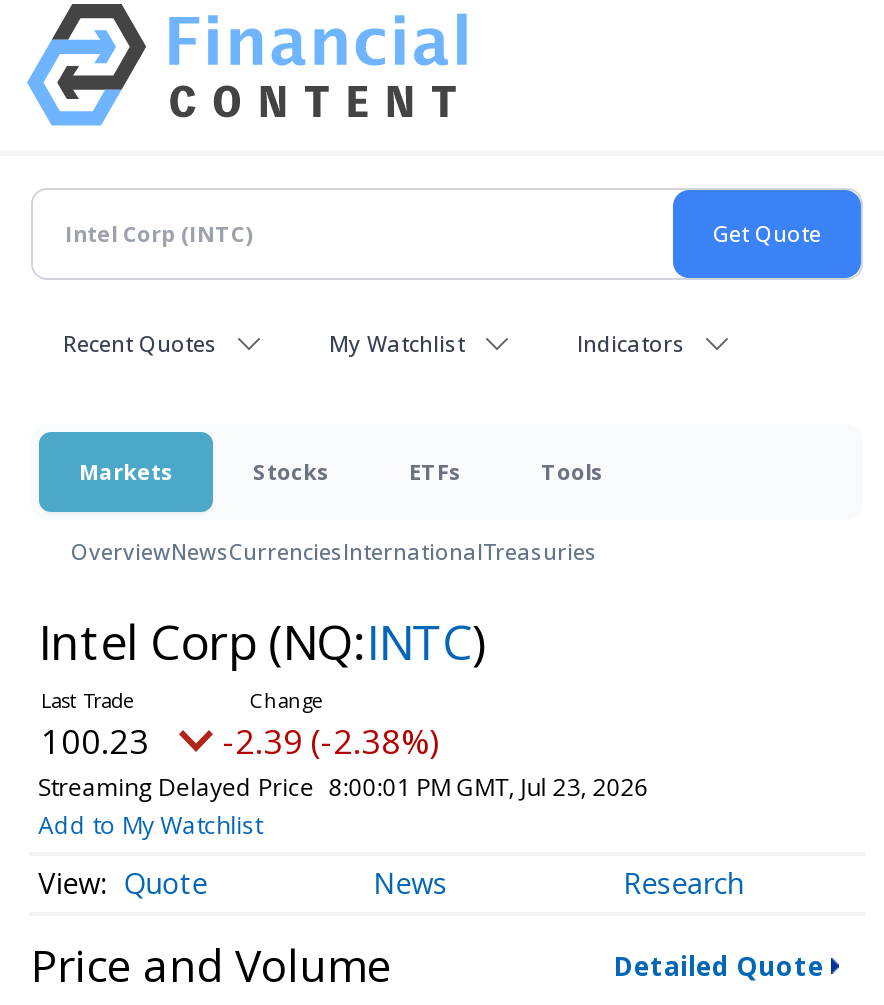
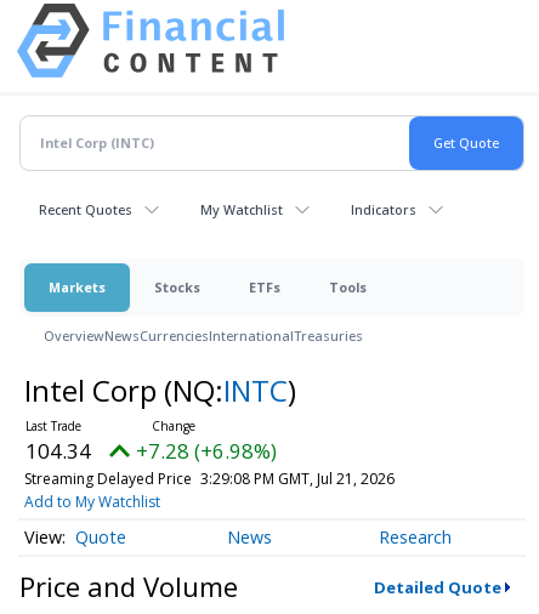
- 100.23
+ 104.34

- -2.39 (-2.38%)
+ +7.28 (+6.98%)

- Streaming Delayed Price 8:00:01 PM GMT, Jul 23, 2026
+ Streaming Delayed Price 3:29:08 PM GMT, Jul 21, 2026
